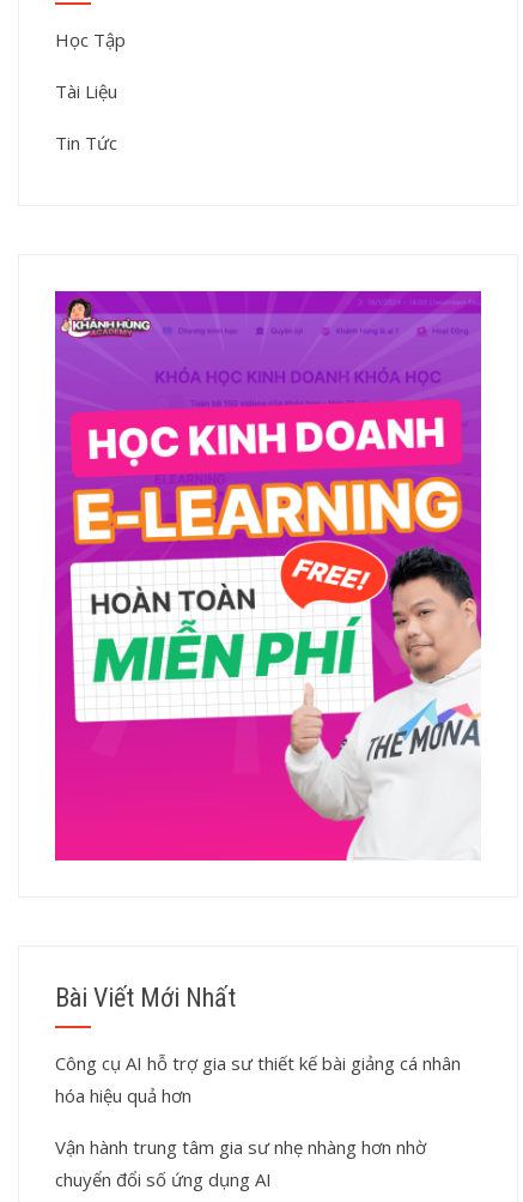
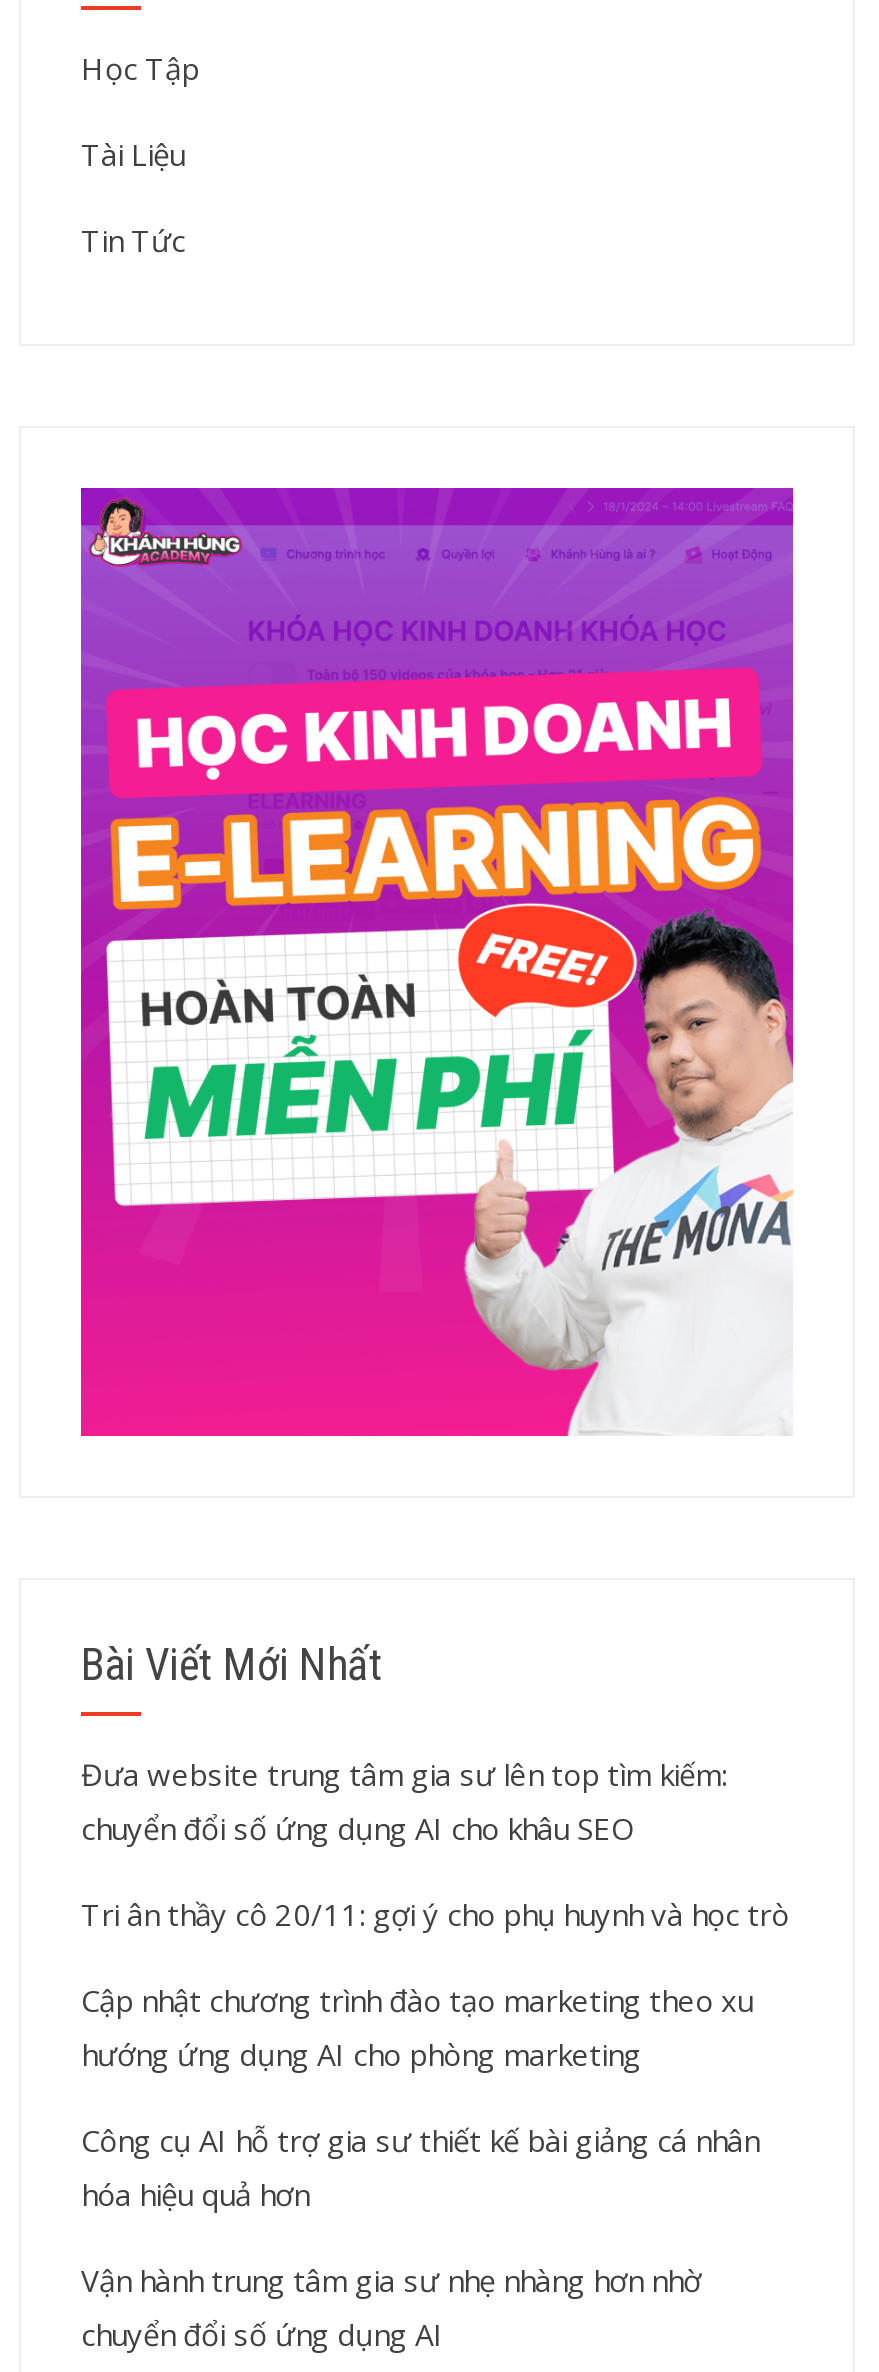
+ Đưa website trung tâm gia sư lên top tìm kiếm:
+ chuyển đổi số ứng dụng AI cho khâu SEO
+ Tri ân thầy cô 20/11: gợi ý cho phụ huynh và học trò
+ Cập nhật chương trình đào tạo marketing theo xu
+ hướng ứng dụng AI cho phòng marketing
